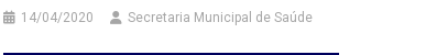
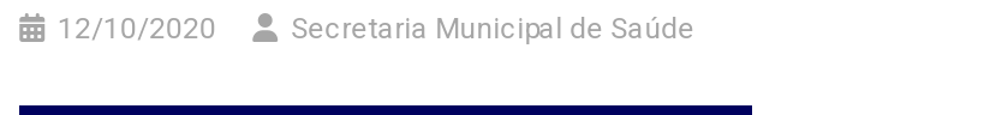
- 14/04/2020
+ 12/10/2020
